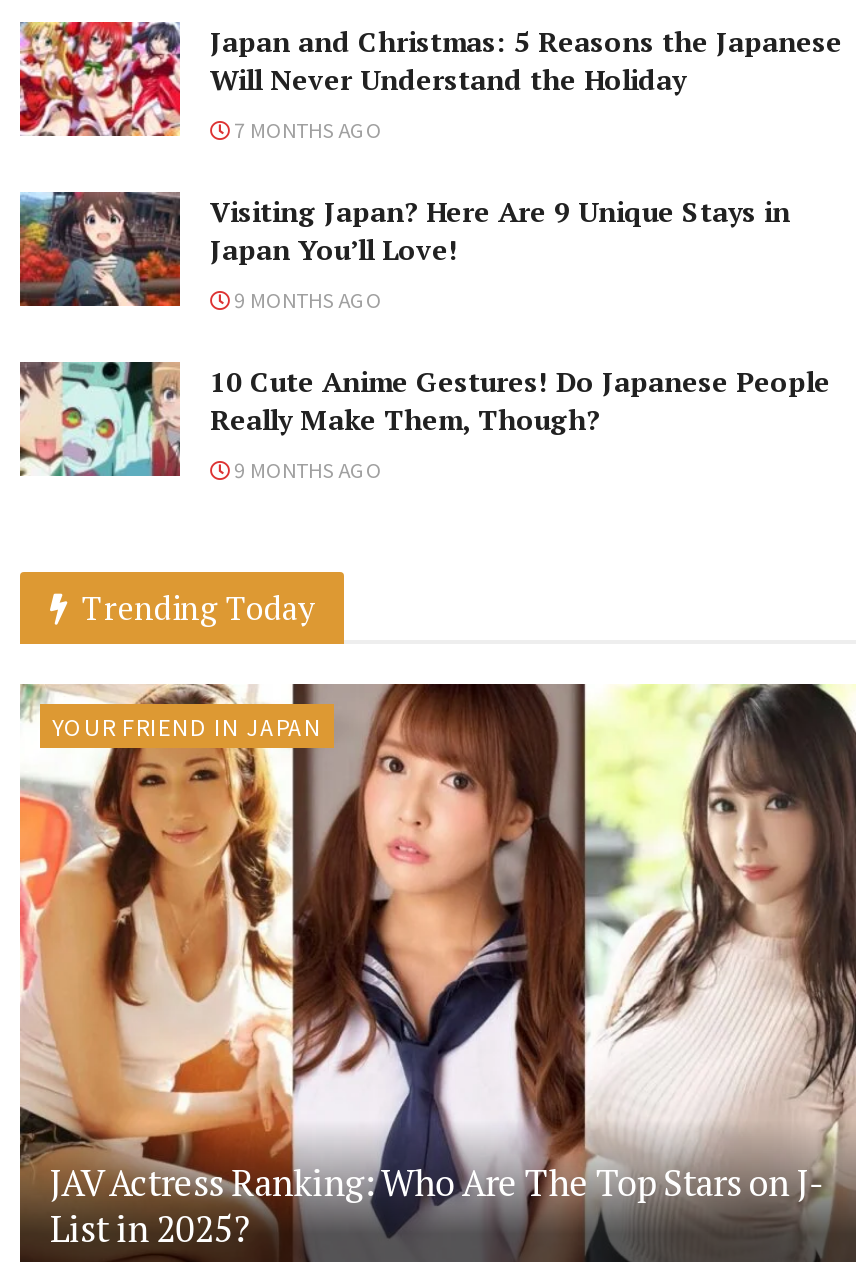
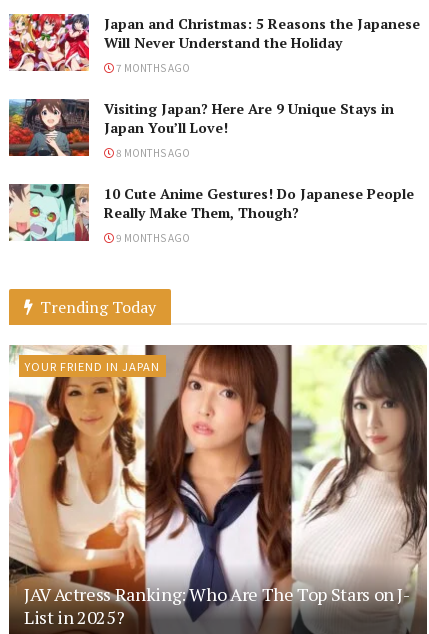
- 9 MONTHS AGO
+ 8 MONTHS AGO
